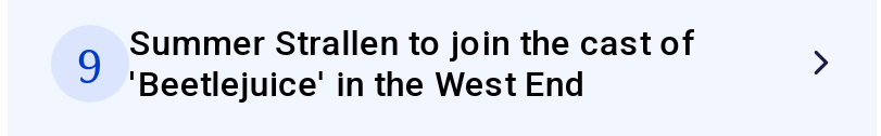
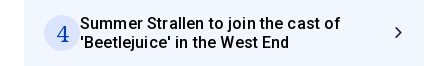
- 9 Summer Strallen to join the cast of 'Beetlejuice' in the West End
+ 4 Summer Strallen to join the cast of 'Beetlejuice' in the West End
